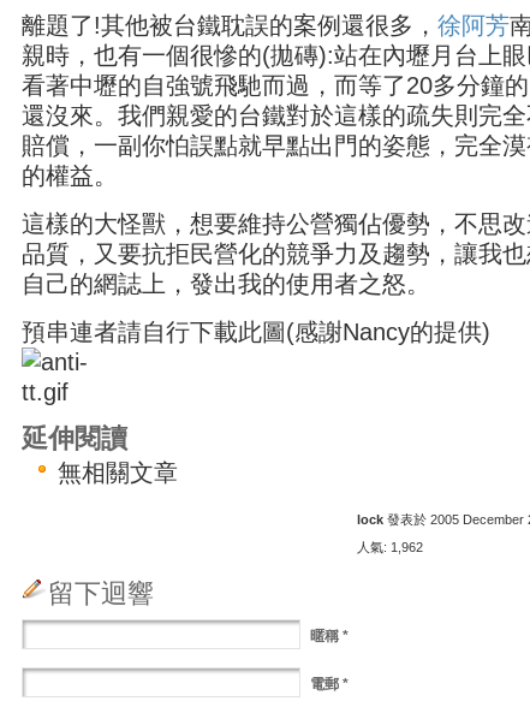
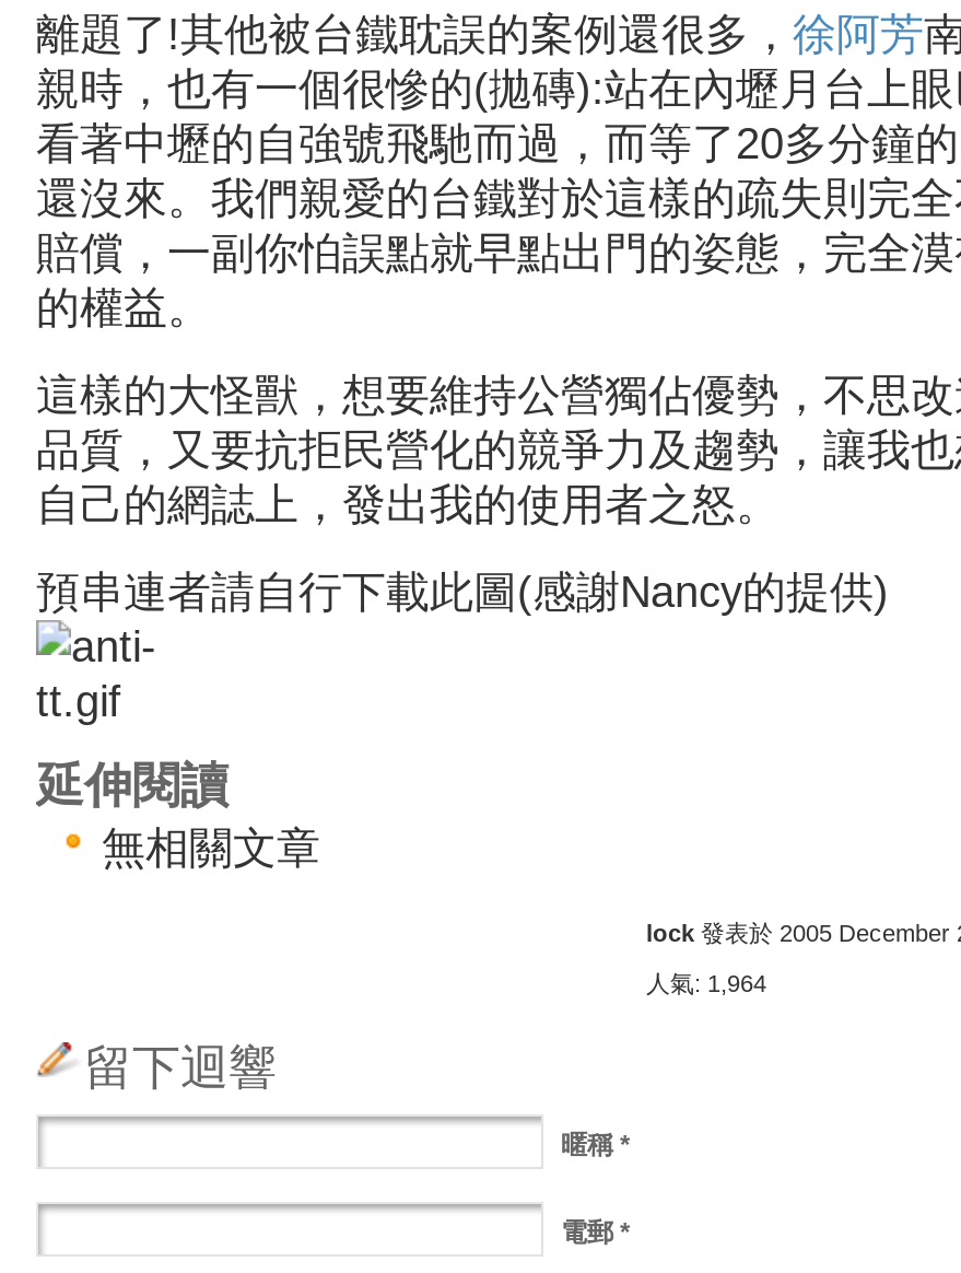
- 人氣: 1,962
+ 人氣: 1,964
